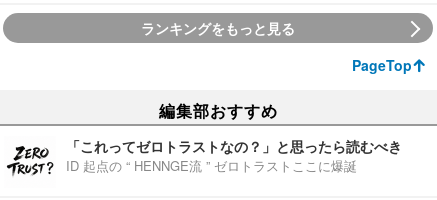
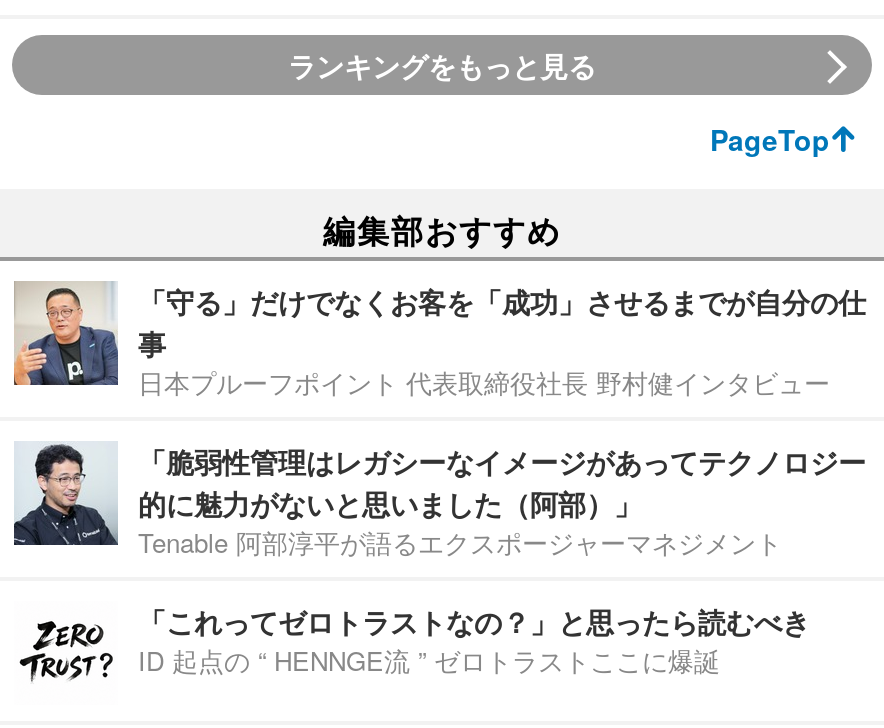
+ [image]
+ 「守る」だけでなくお客を「成功」させるまでが自分の仕
+ 事
+ 日本プルーフポイント 代表取締役社長 野村健インタビュー
+ 「脆弱性管理はレガシーなイメージがあってテクノロジー
+ 的に魅力がないと思いました（阿部）」
+ Tenable 阿部淳平が語るエクスポージャーマネジメント

+ [image]
